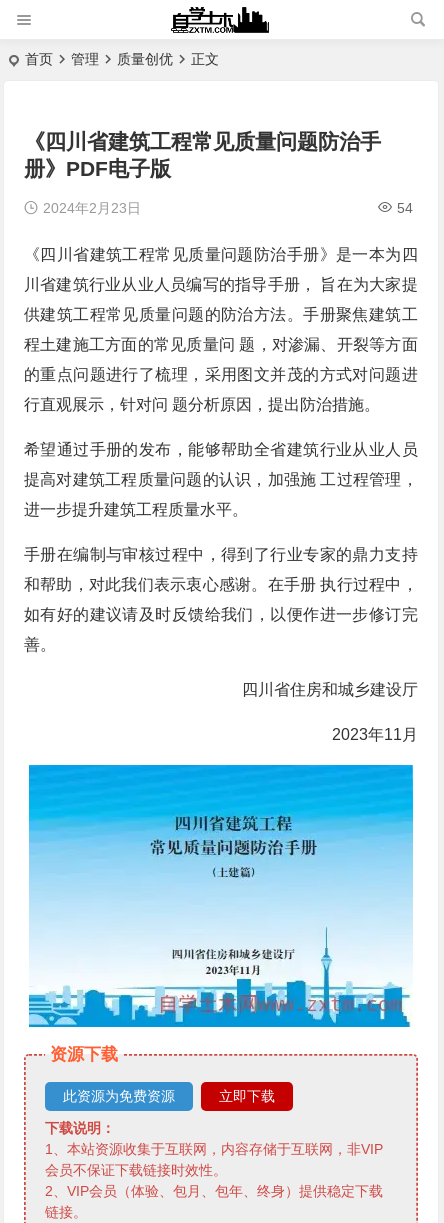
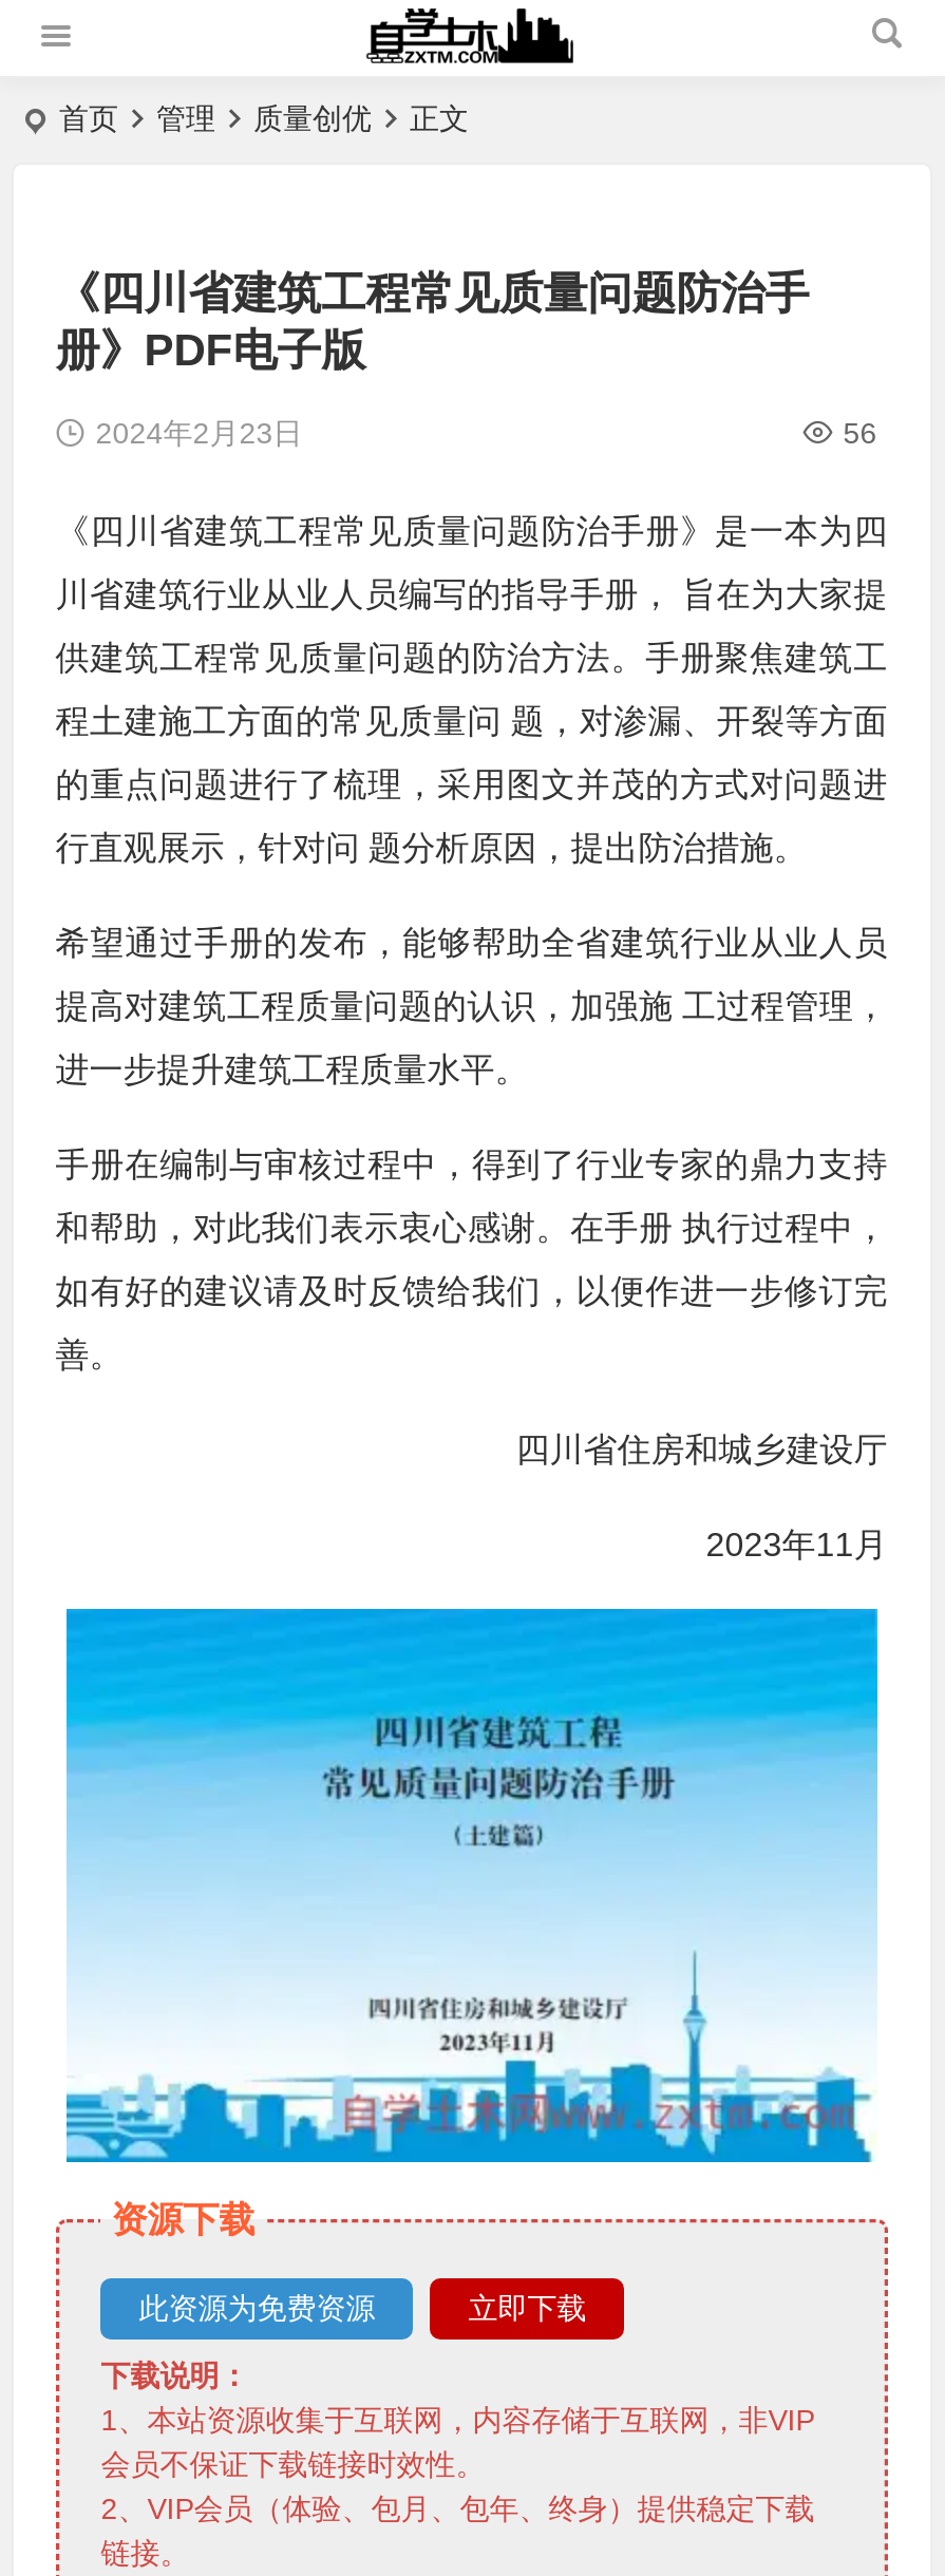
- 54
+ 56
